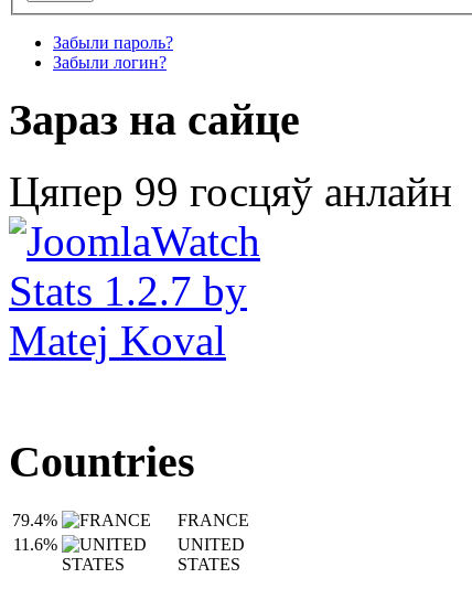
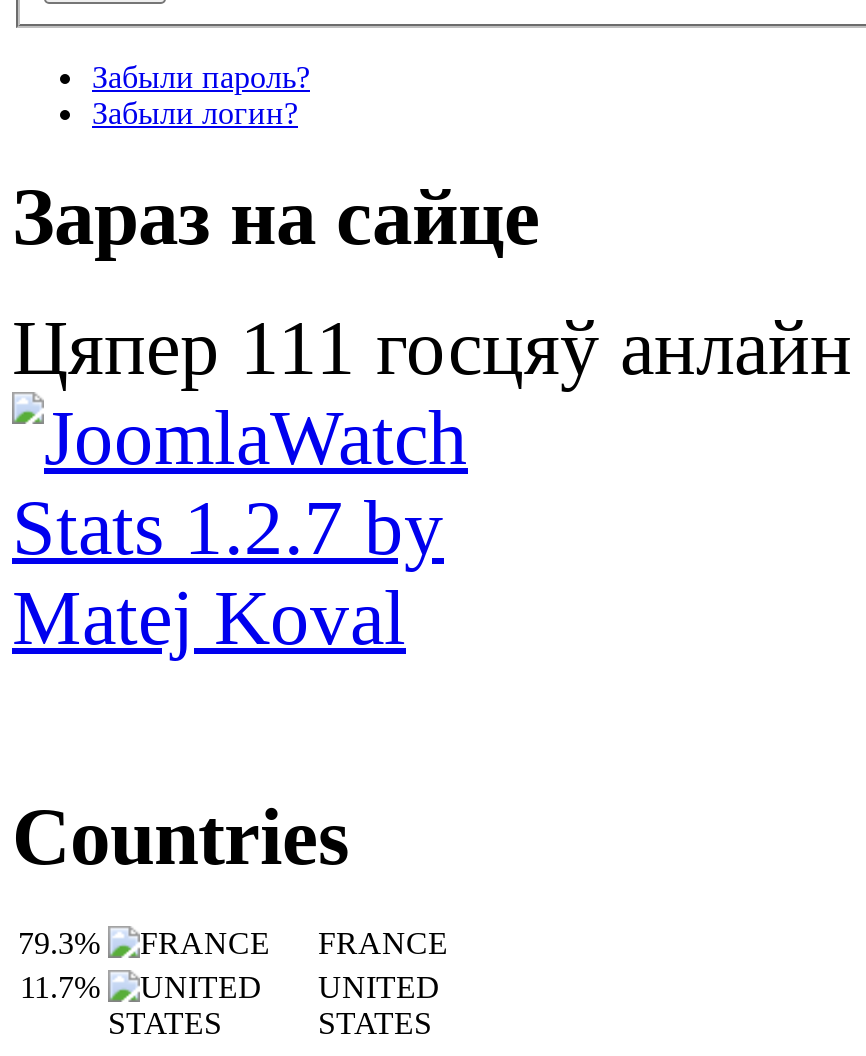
- Цяпер 99 госцяў анлайн
+ Цяпер 111 госцяў анлайн

- 79.4%
+ 79.3%

- 11.6%
+ 11.7%
